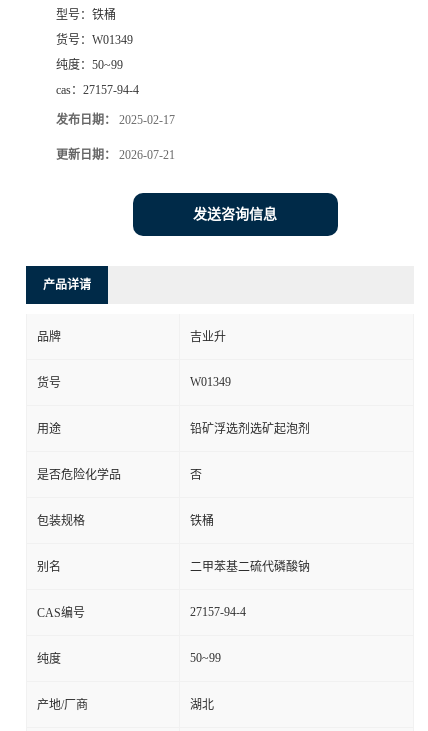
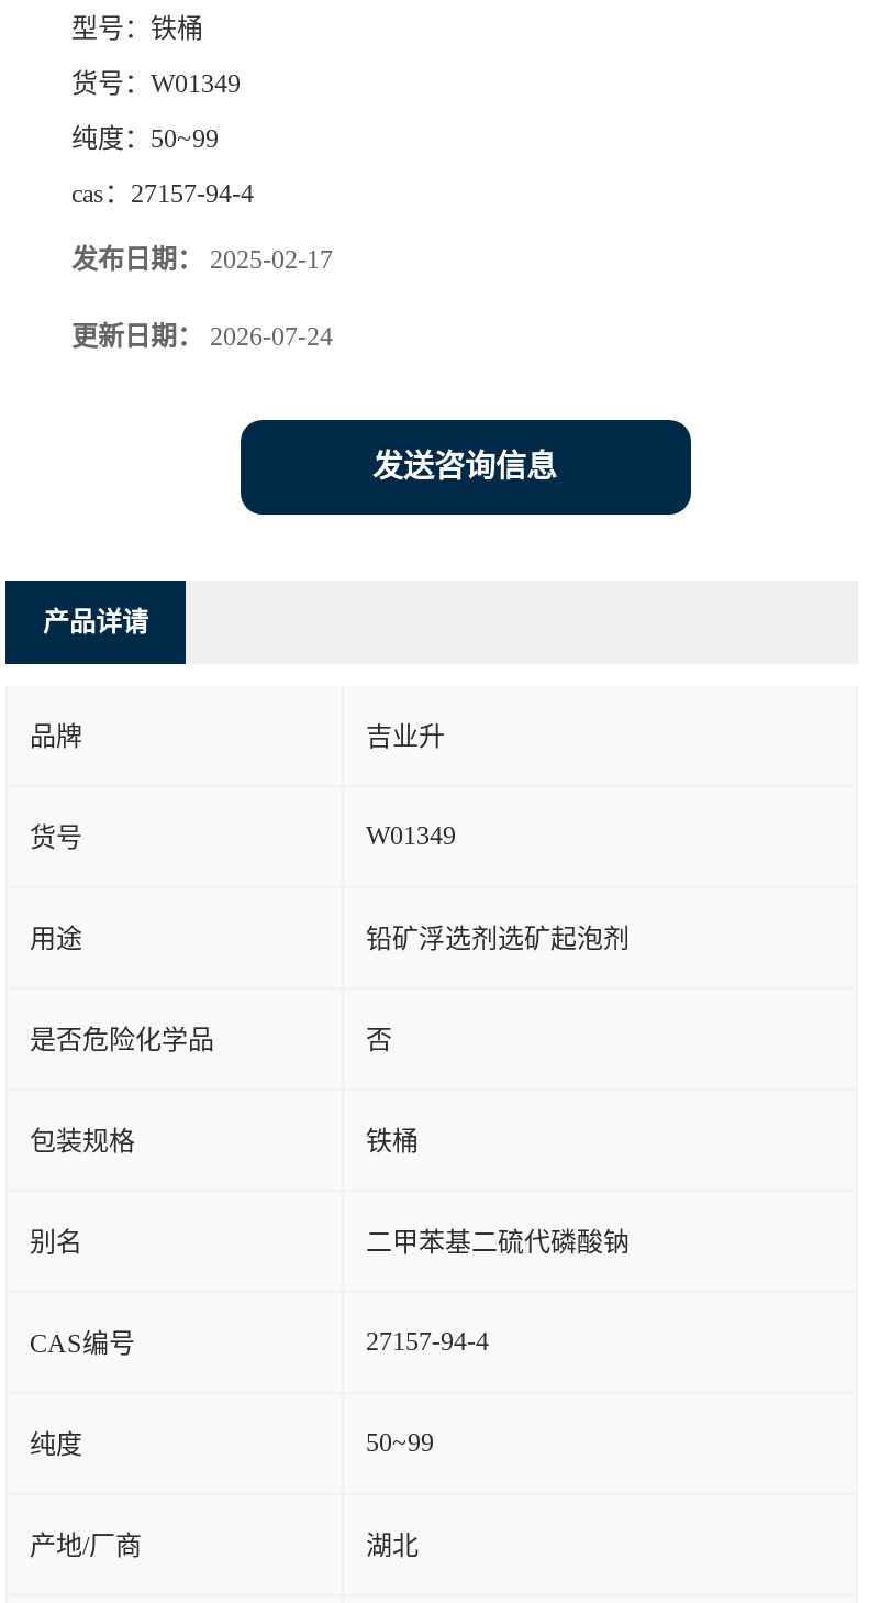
- 更新日期：2026-07-21
+ 更新日期：2026-07-24
